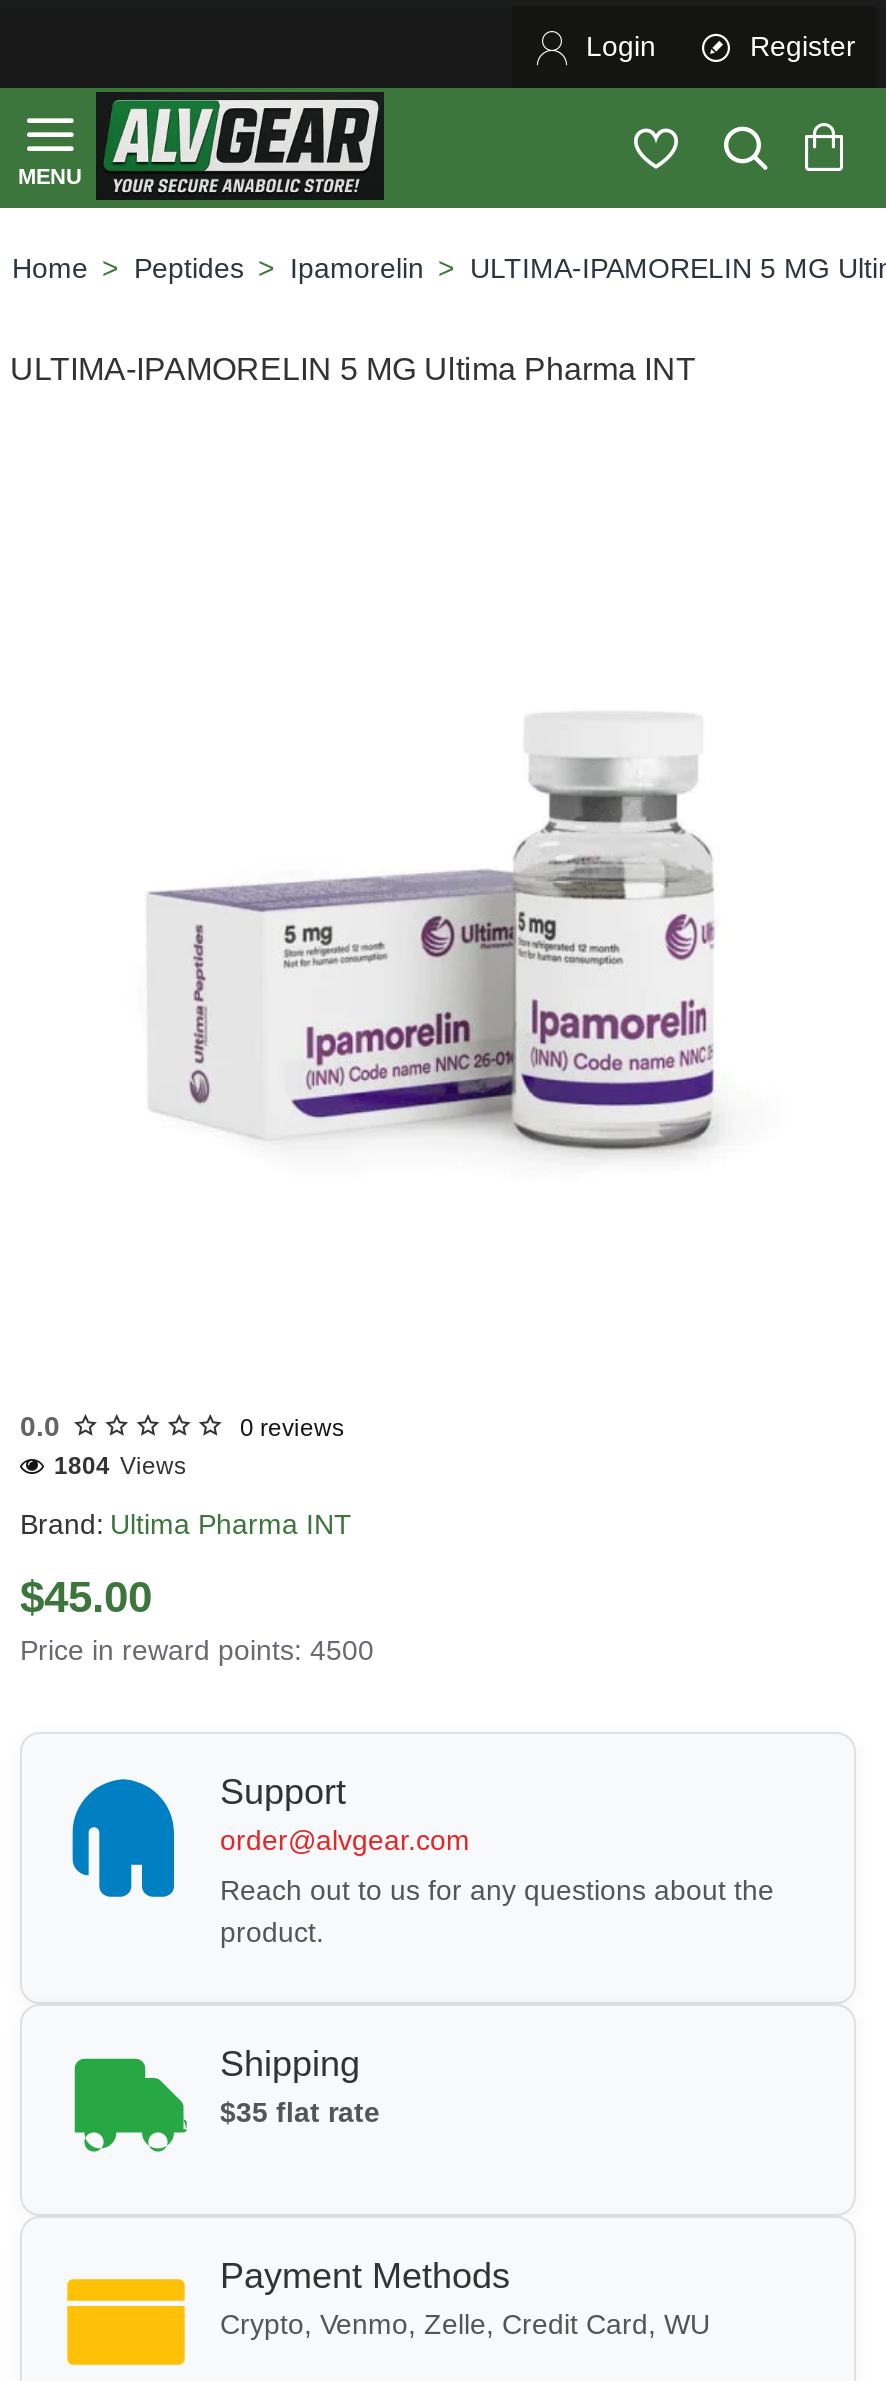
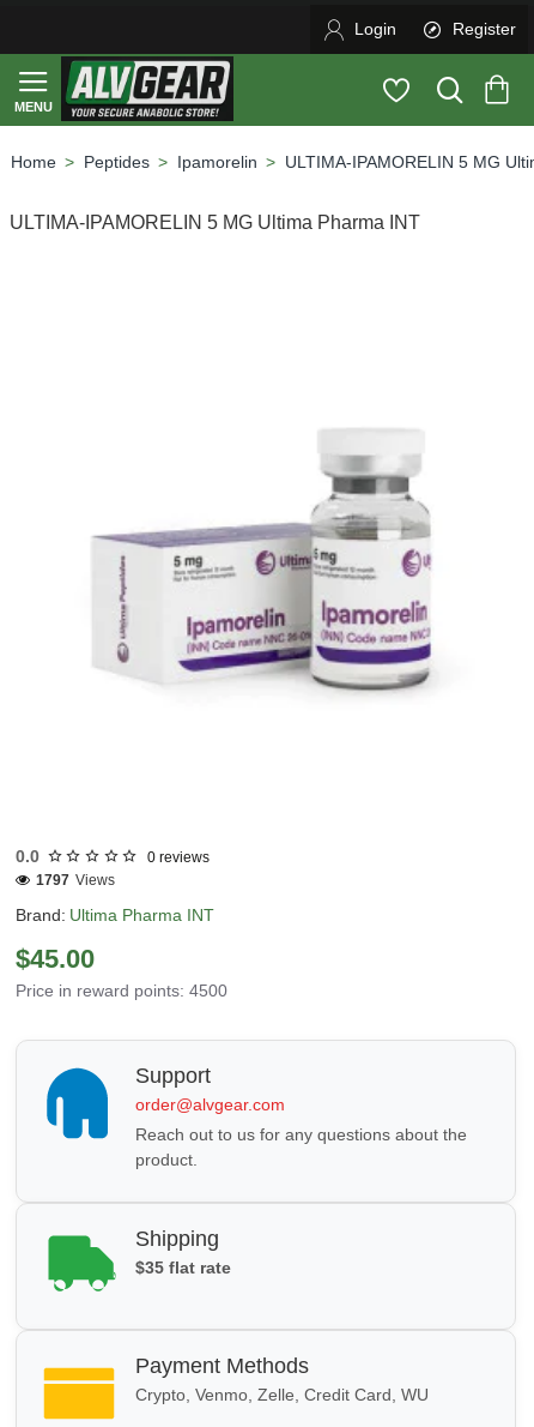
- 1804 Views
+ 1797 Views
